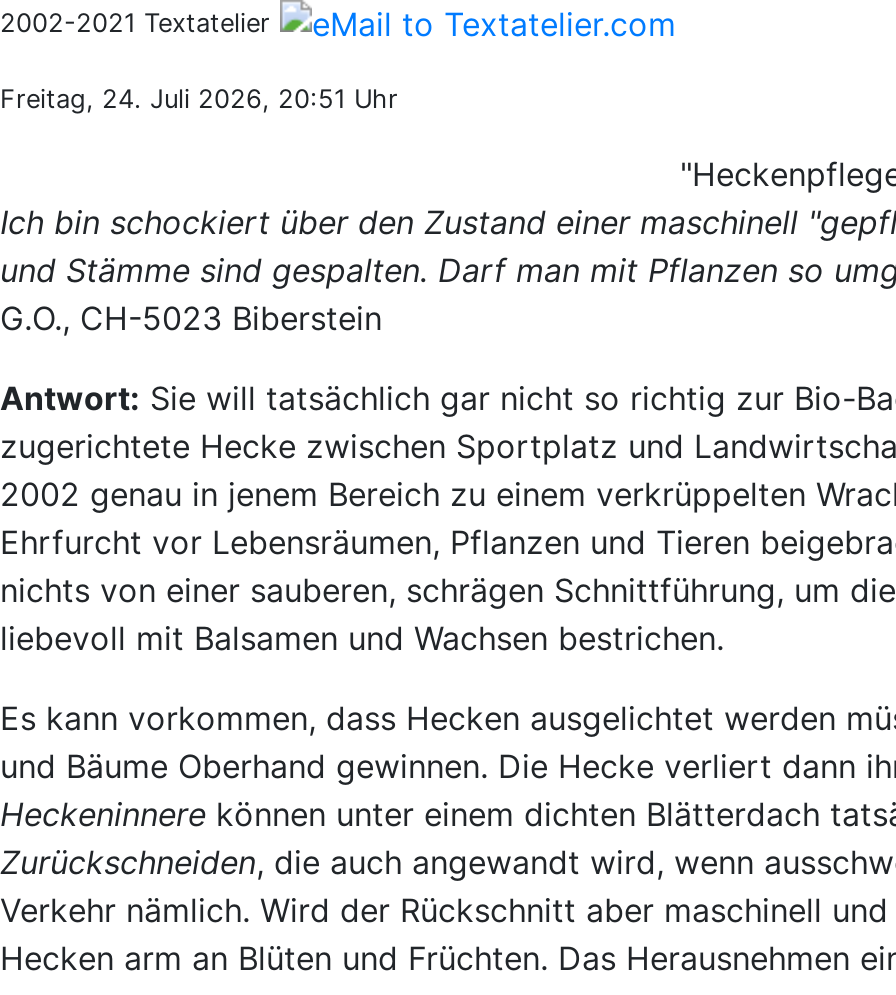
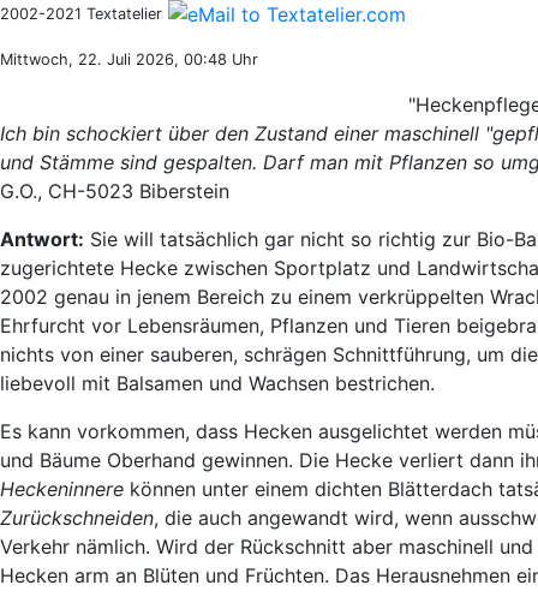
- Freitag, 24. Juli 2026, 20:51 Uhr
+ Mittwoch, 22. Juli 2026, 00:48 Uhr
